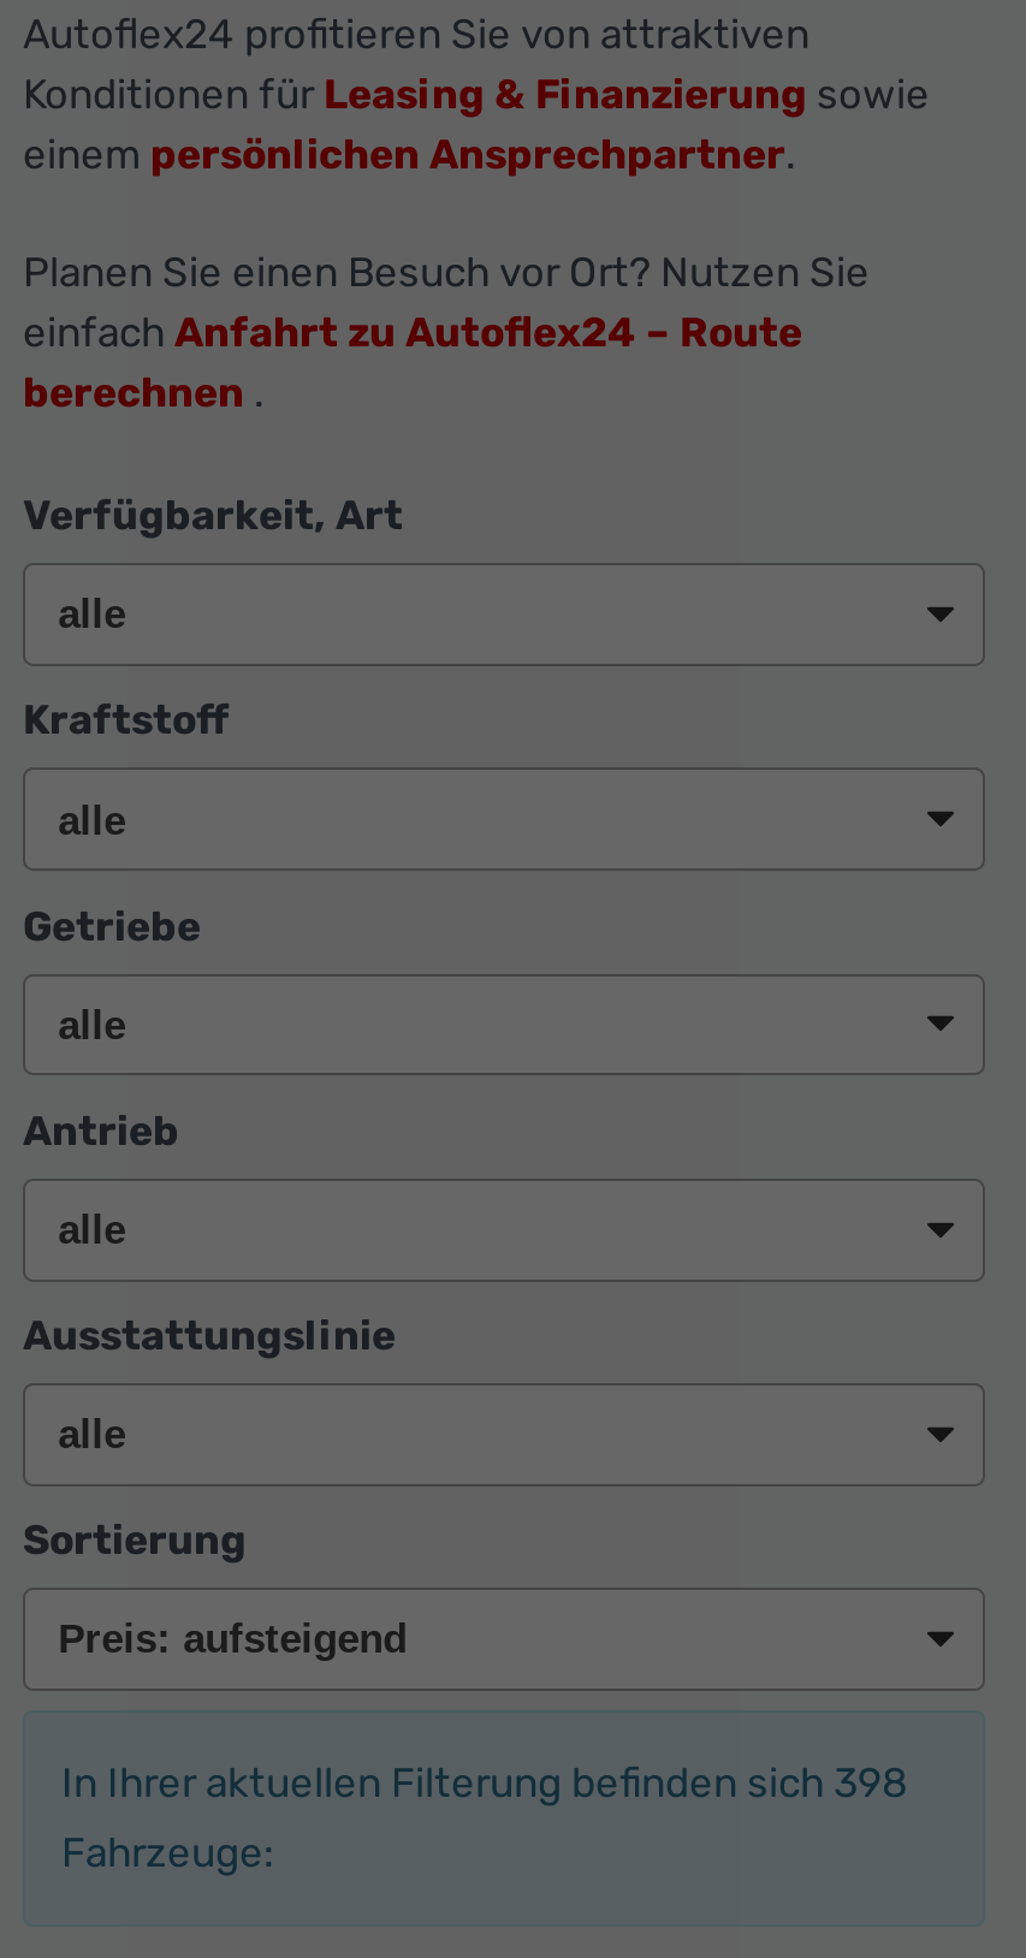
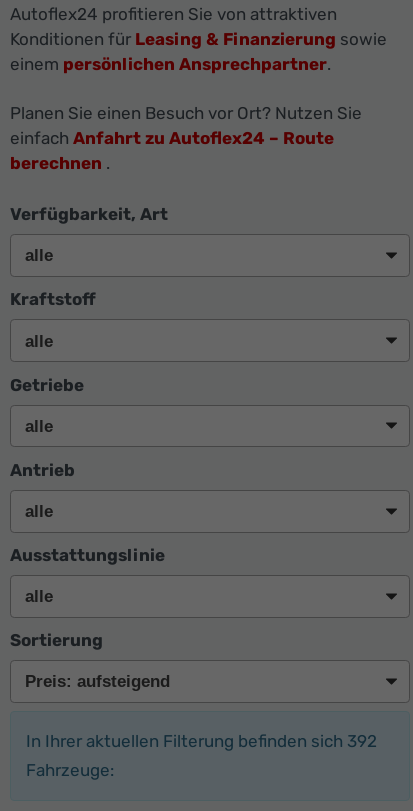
- In Ihrer aktuellen Filterung befinden sich 398
+ In Ihrer aktuellen Filterung befinden sich 392
